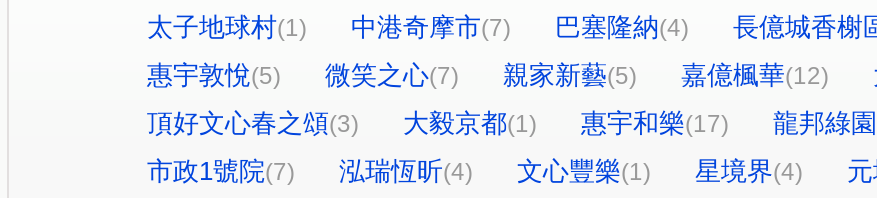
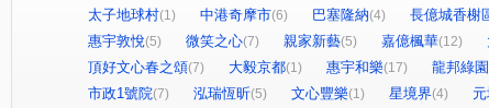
- 中港奇摩市(7)
+ 中港奇摩市(6)

- 頂好文心春之頌(3)
+ 頂好文心春之頌(7)

- 泓瑞恆昕(4)
+ 泓瑞恆昕(5)
